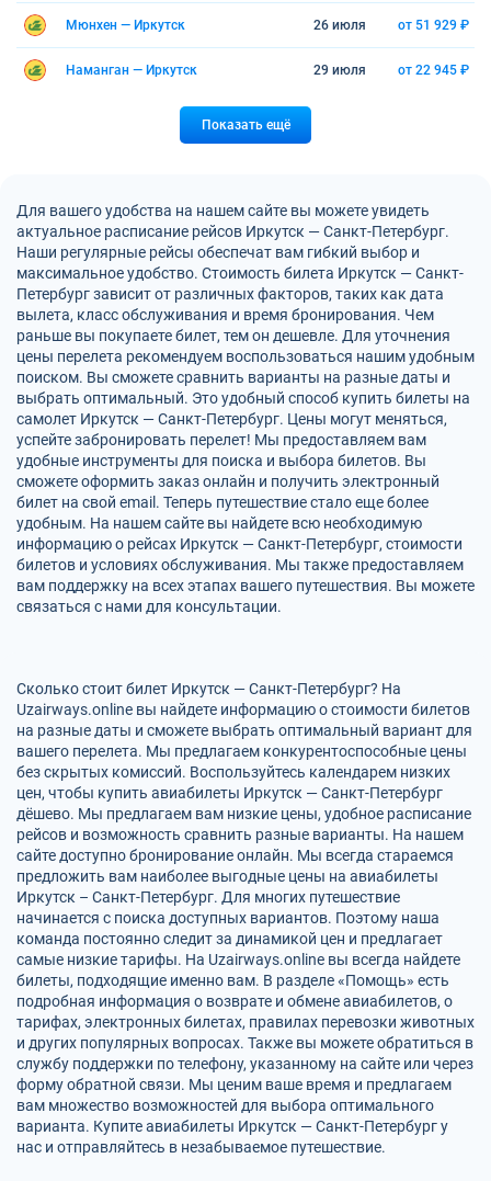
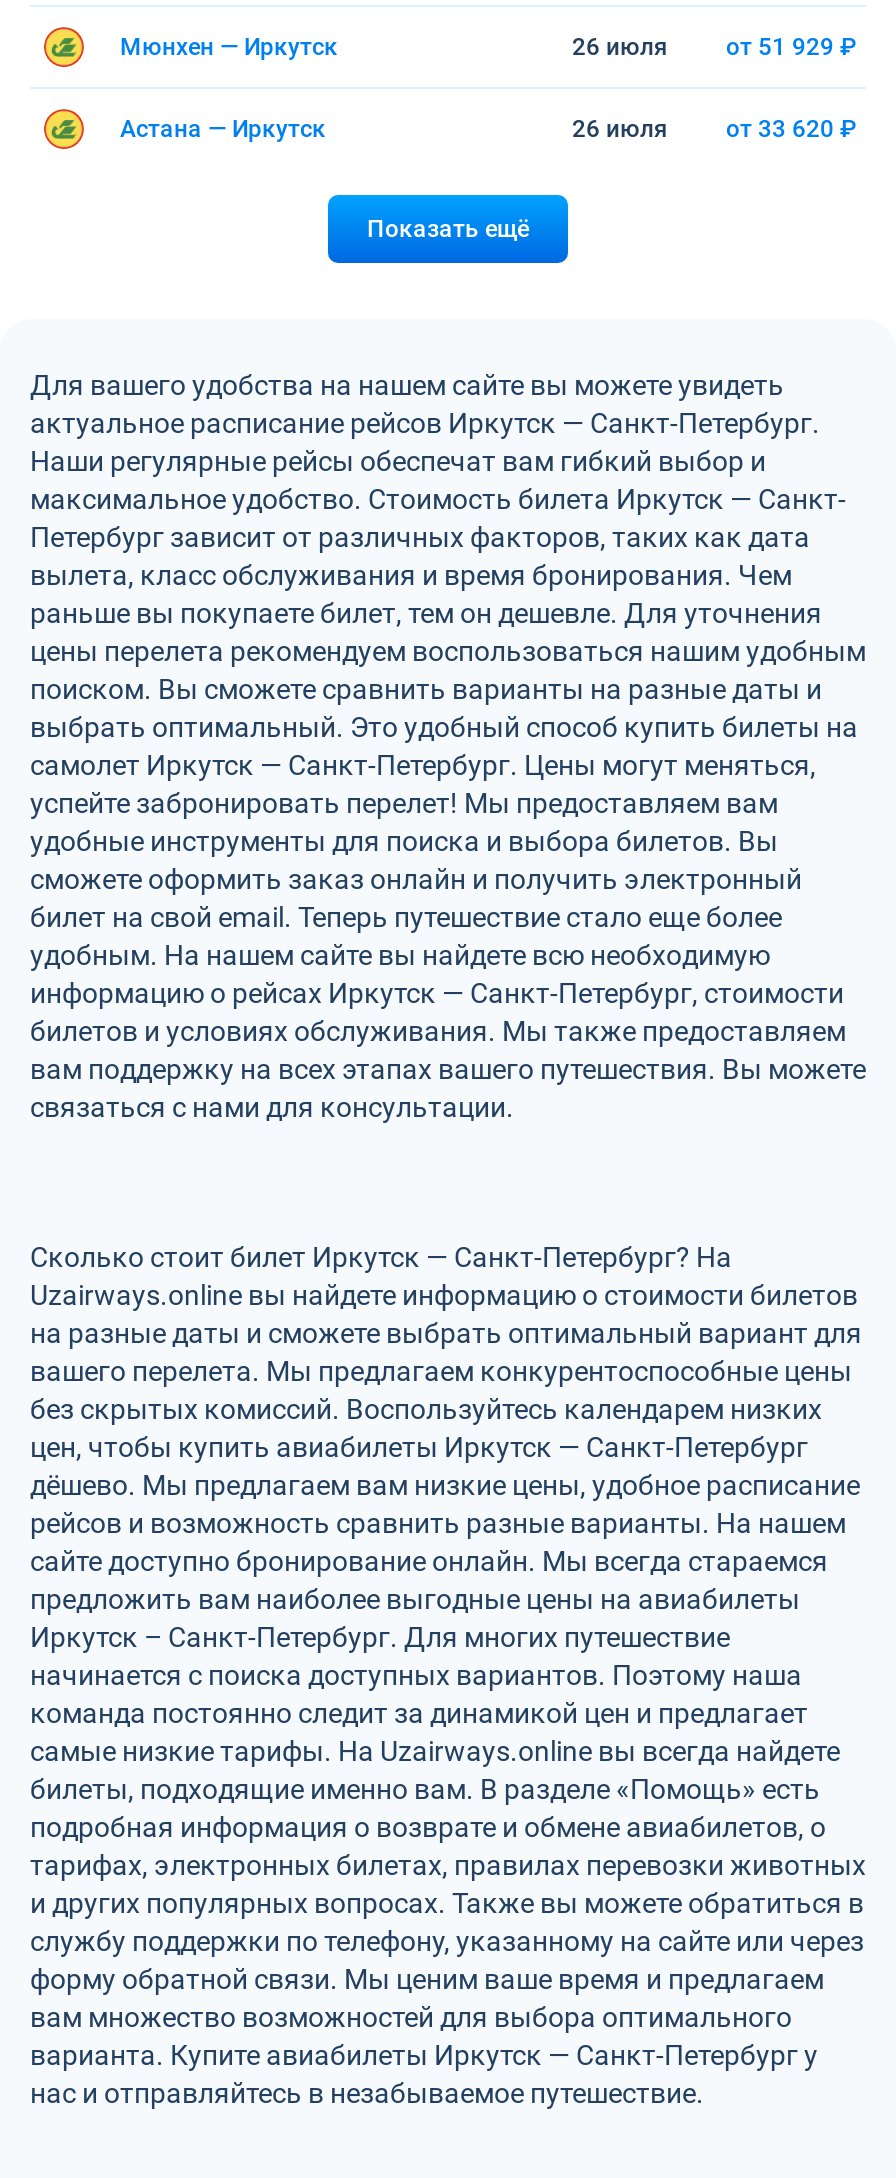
- Наманган — Иркутск
+ Астана — Иркутск

- 29 июля
+ 26 июля

- от 22 945 ₽
+ от 33 620 ₽
